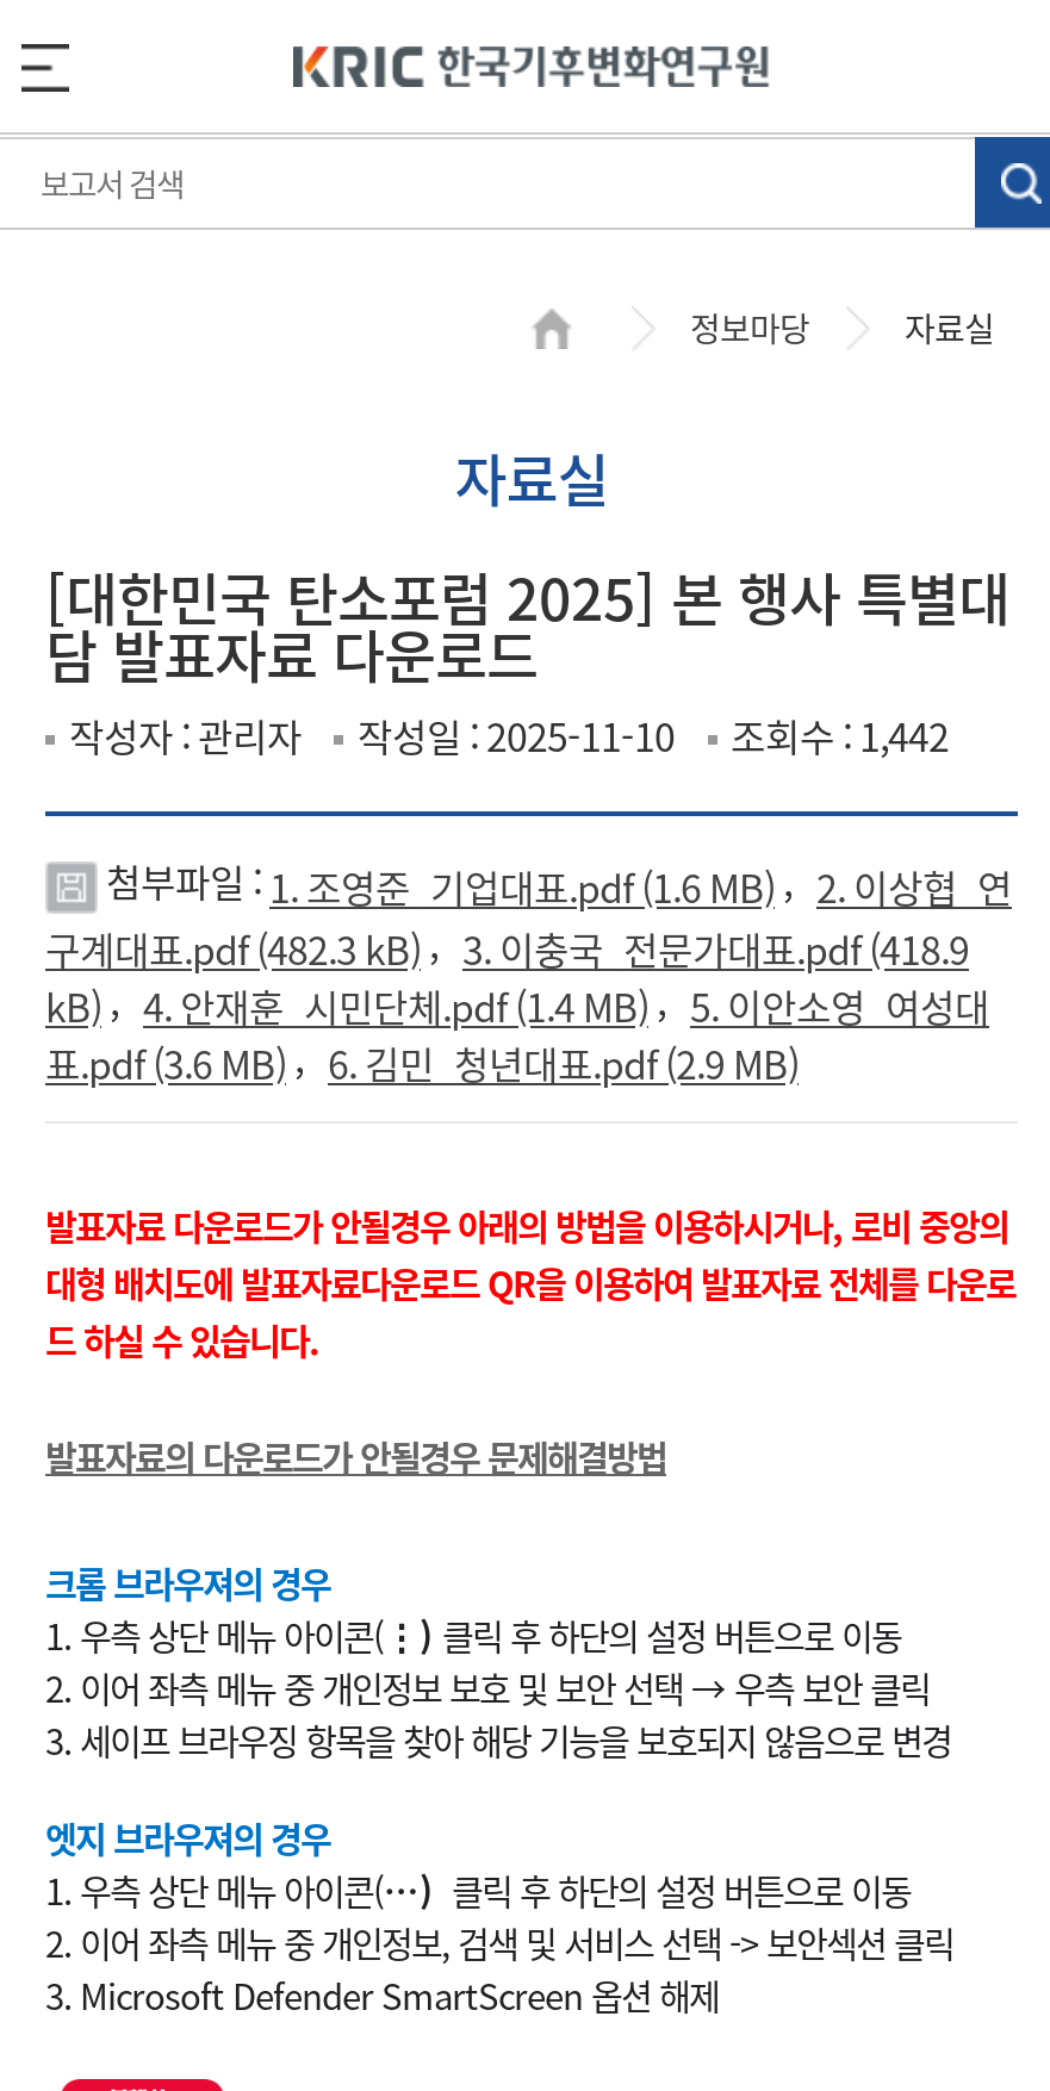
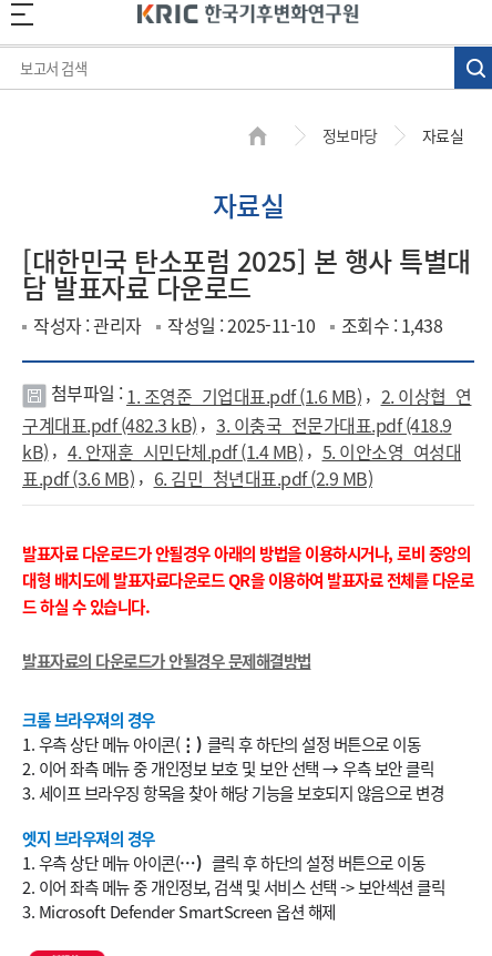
- 작성자 : 관리자 작성일 : 2025-11-10 조회수 : 1,442
+ 작성자 : 관리자 작성일 : 2025-11-10 조회수 : 1,438
